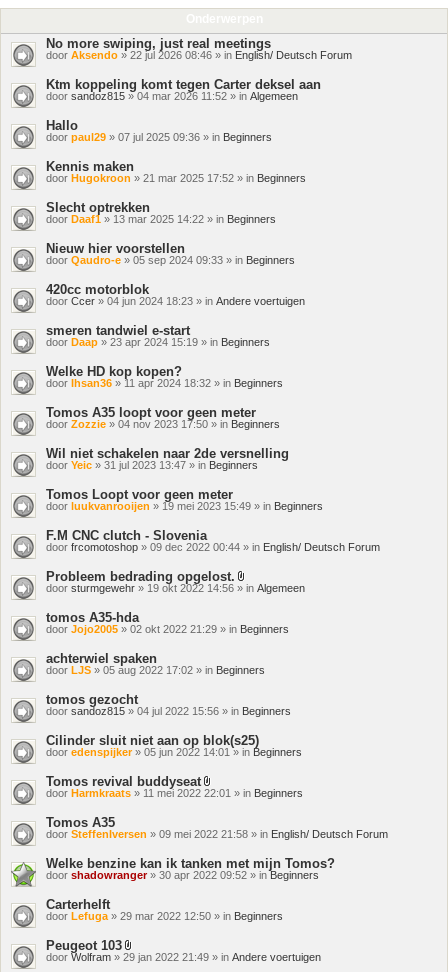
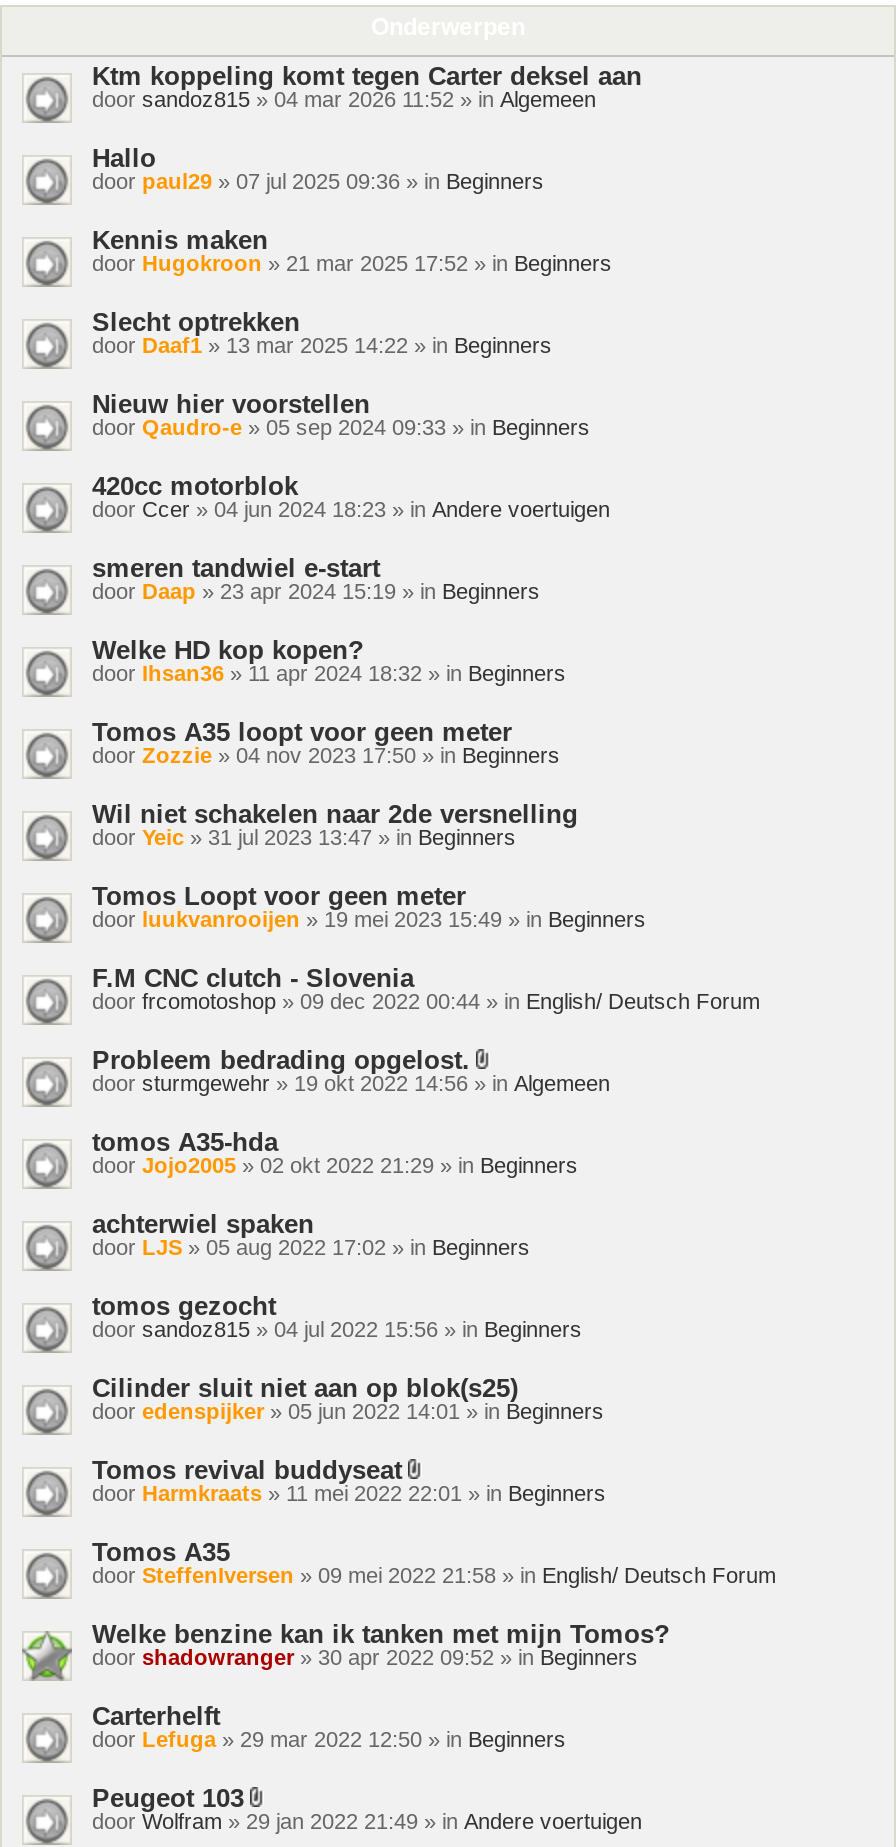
- No more swiping, just real meetings
- doorAksendo» 22 jul 2026 08:46 » in English/ Deutsch Forum
